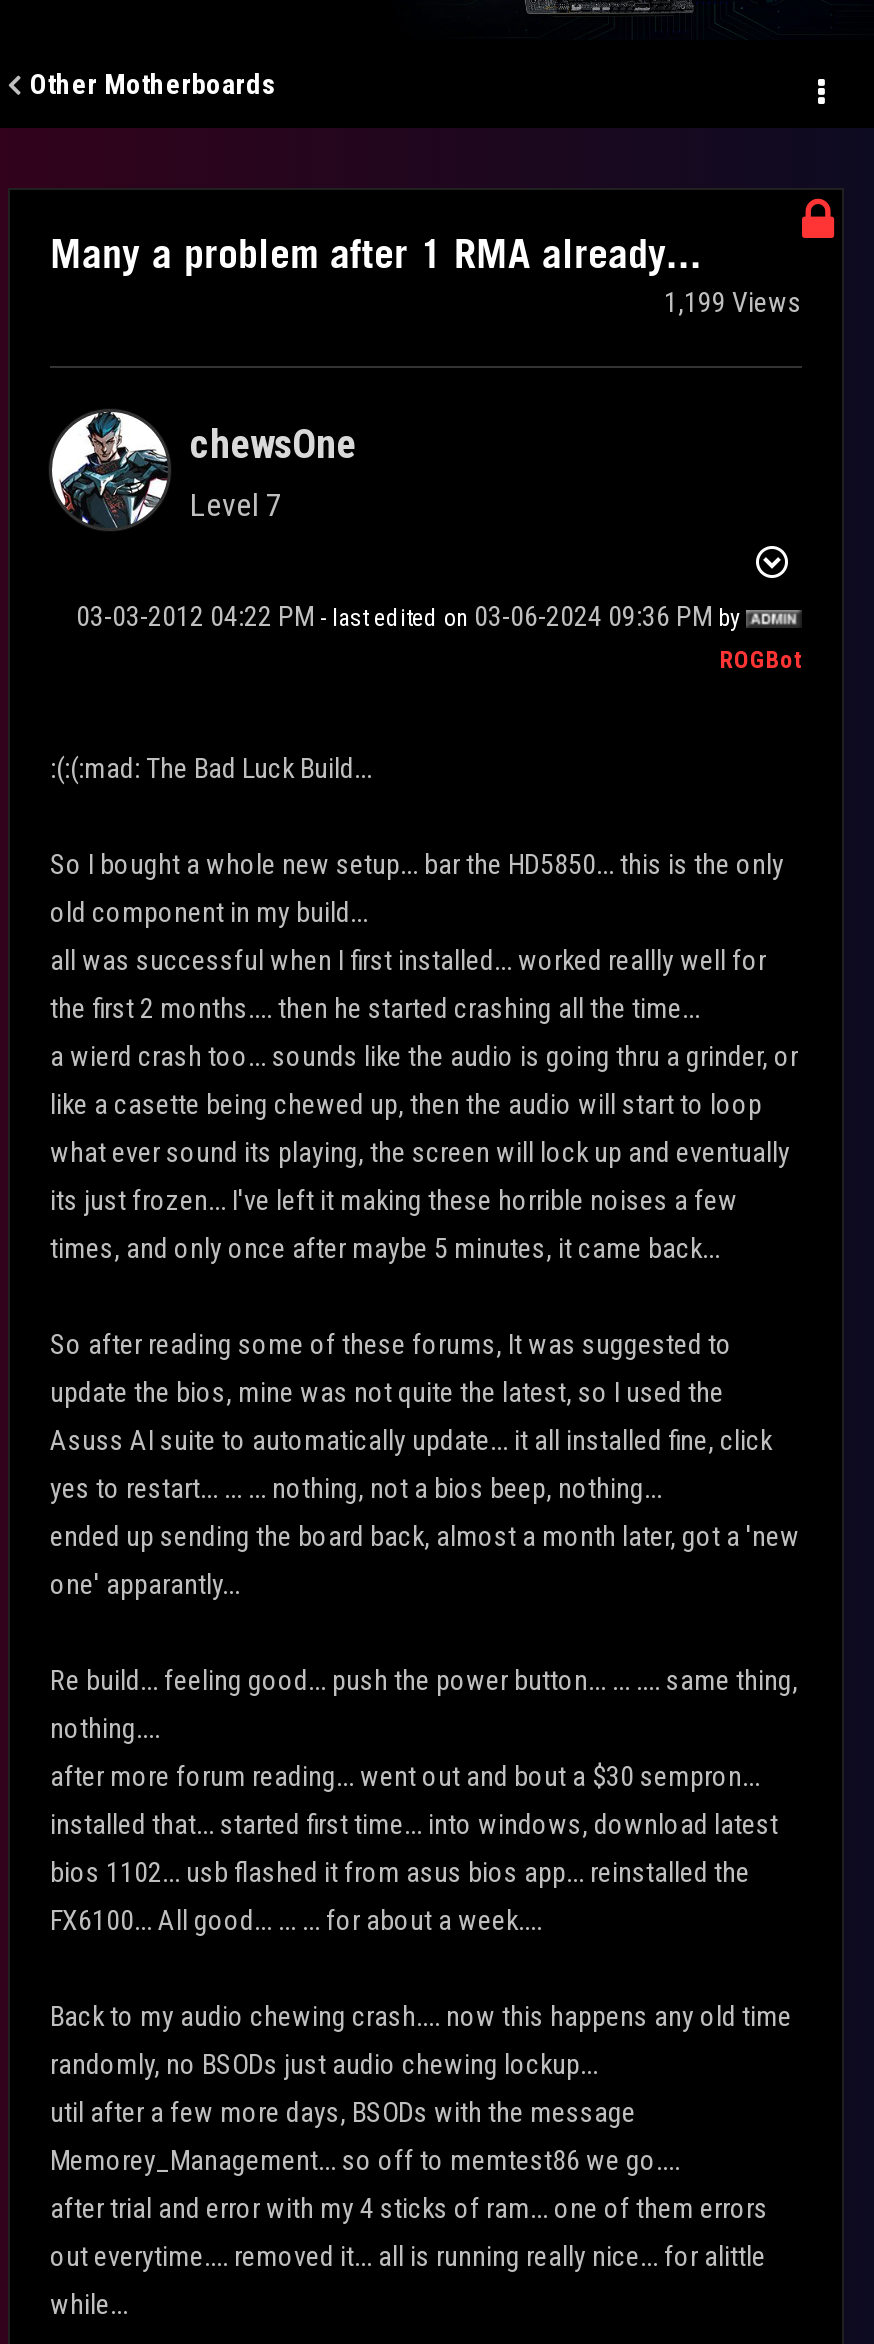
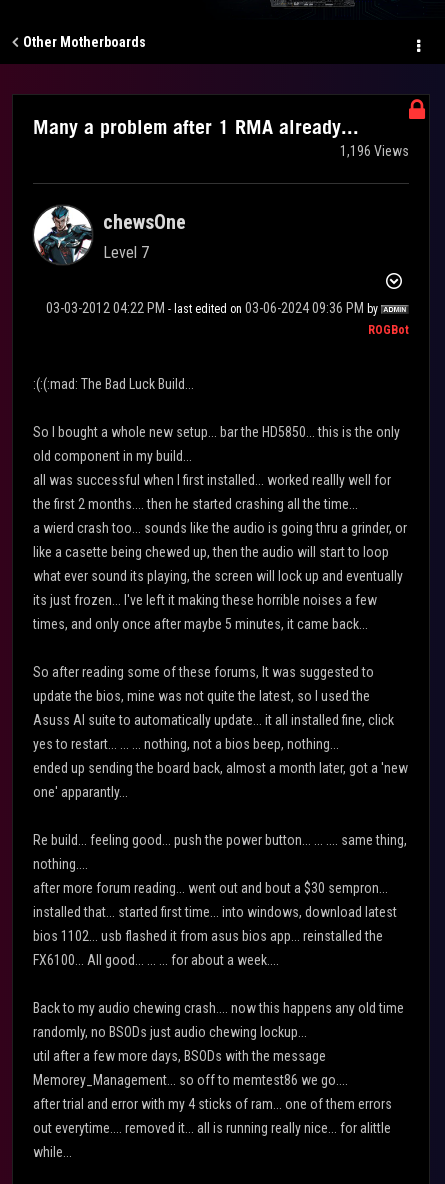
- 1,199 Views
+ 1,196 Views
